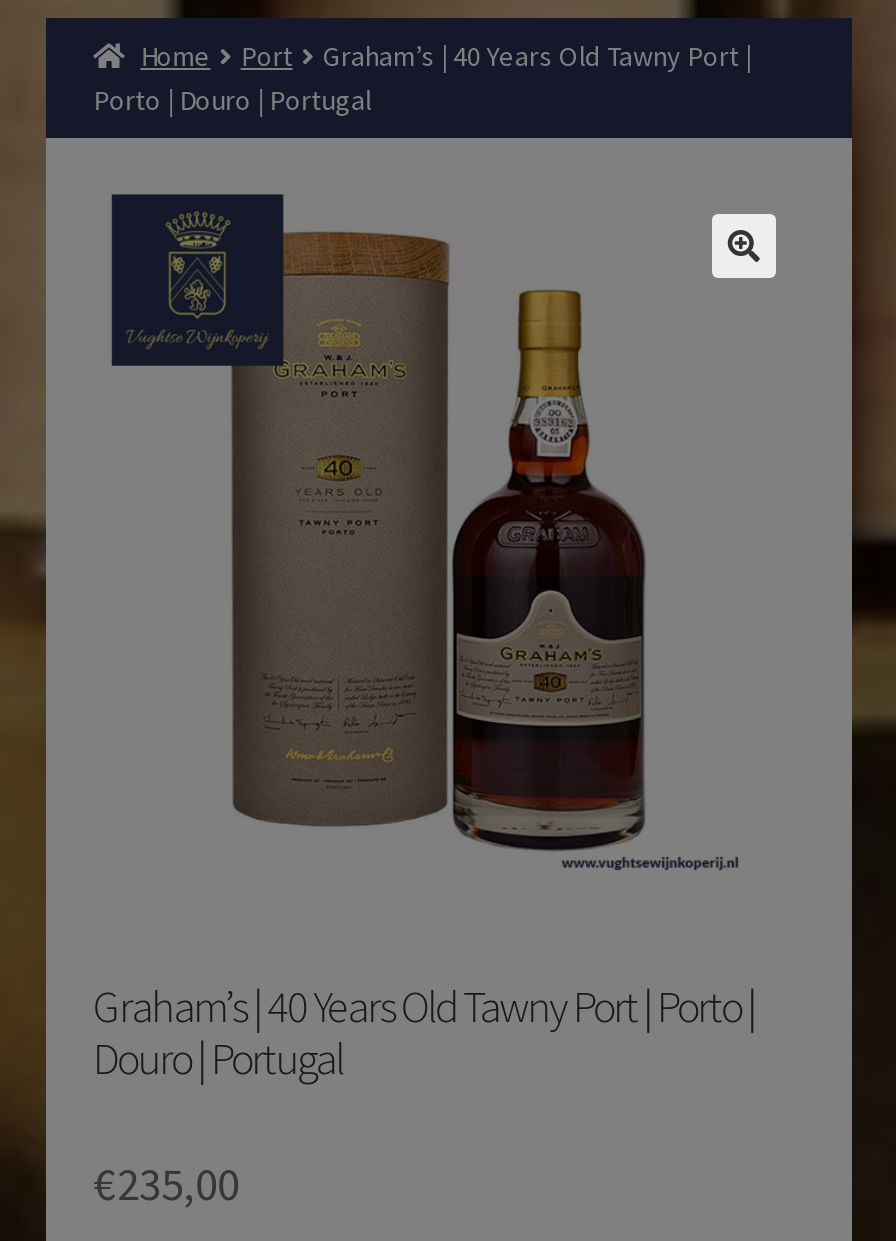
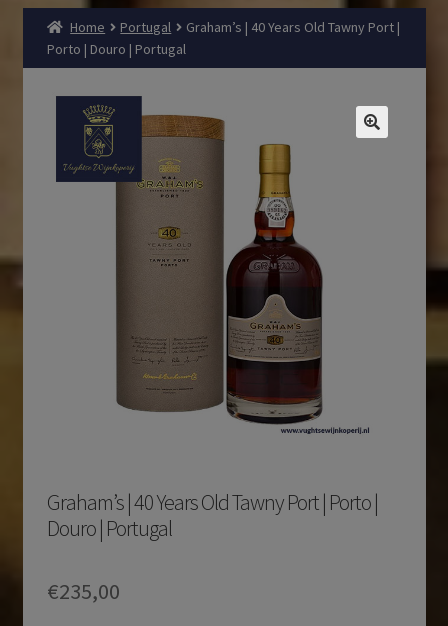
- Port
+ Portugal
